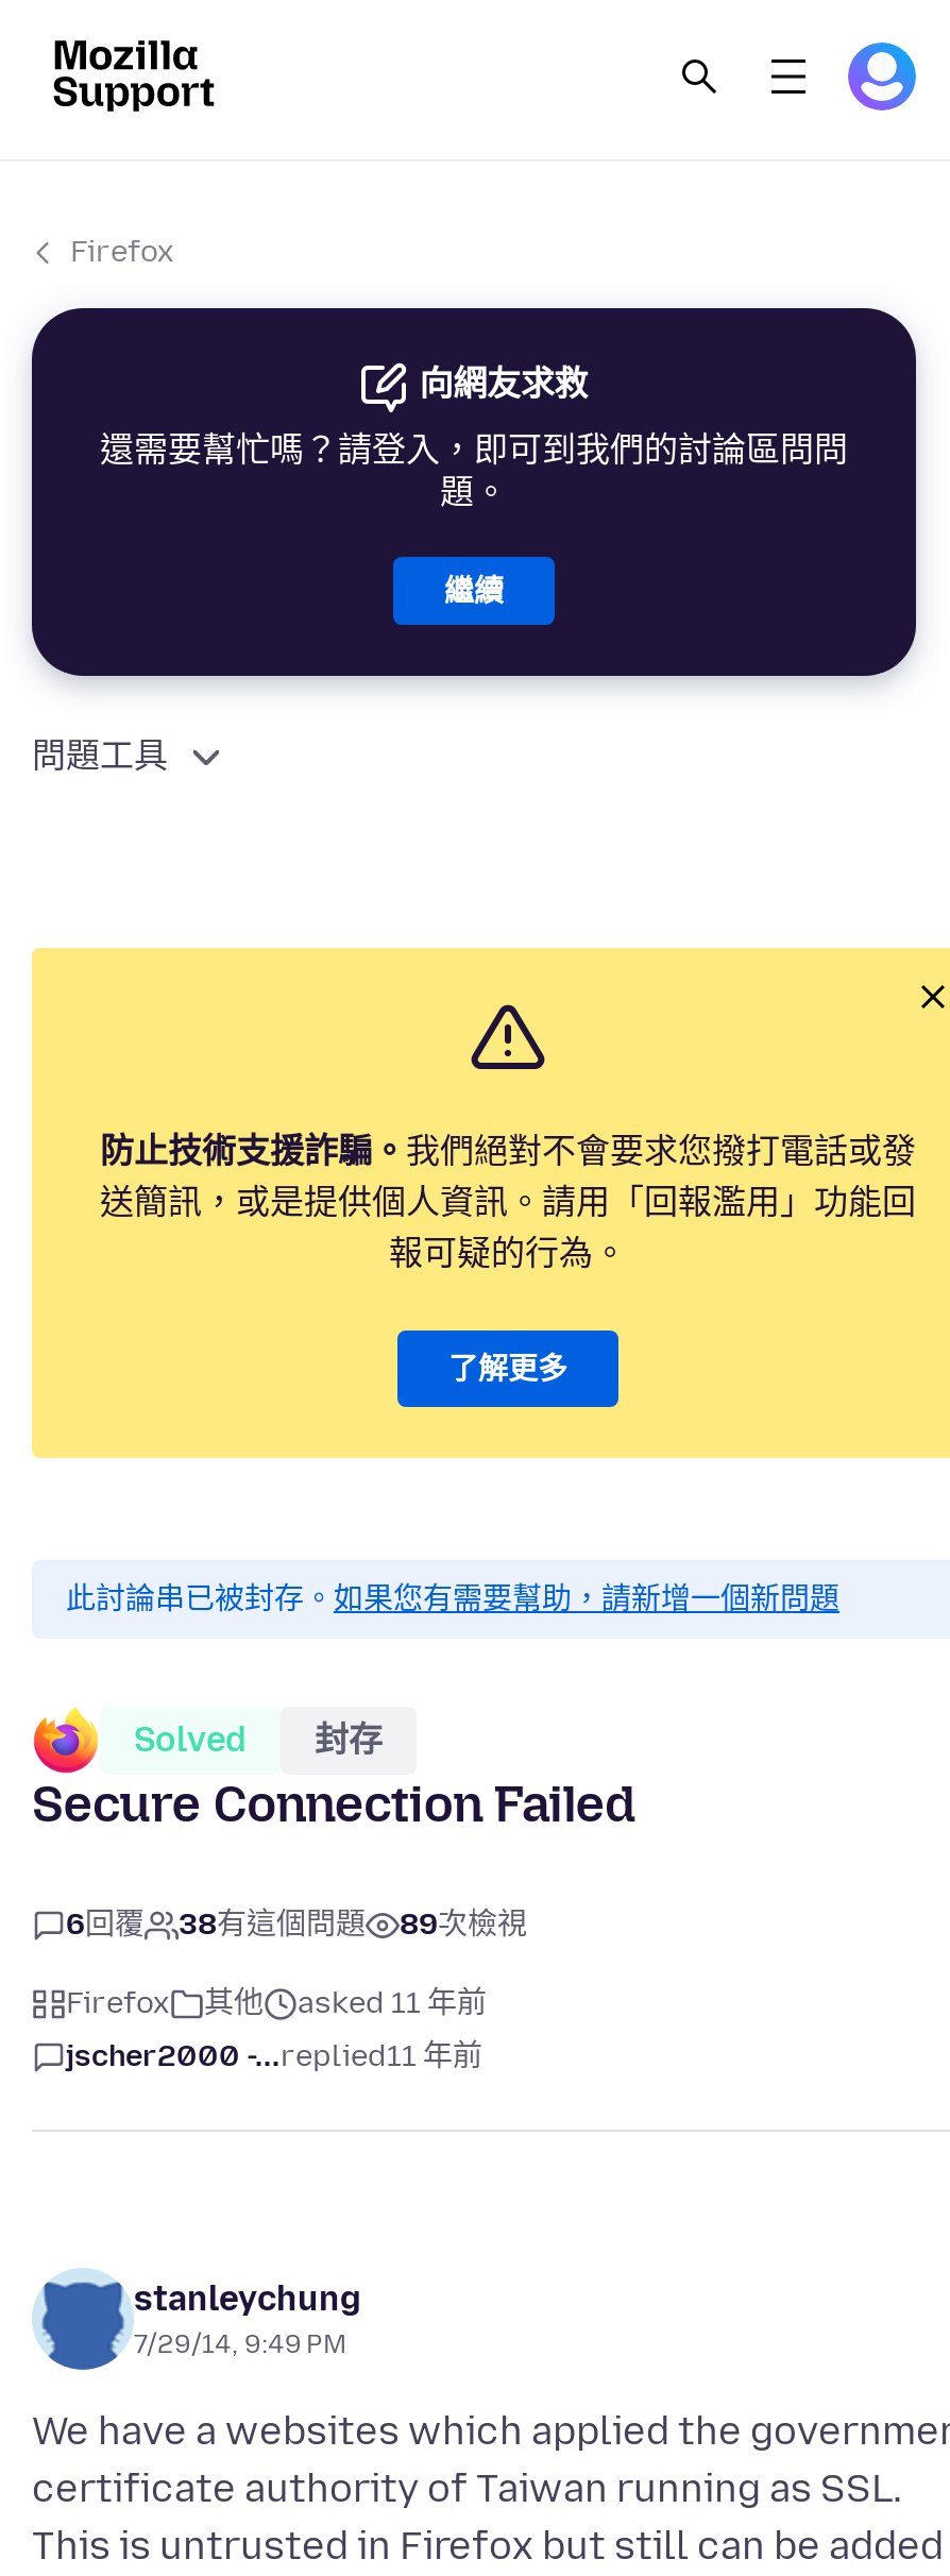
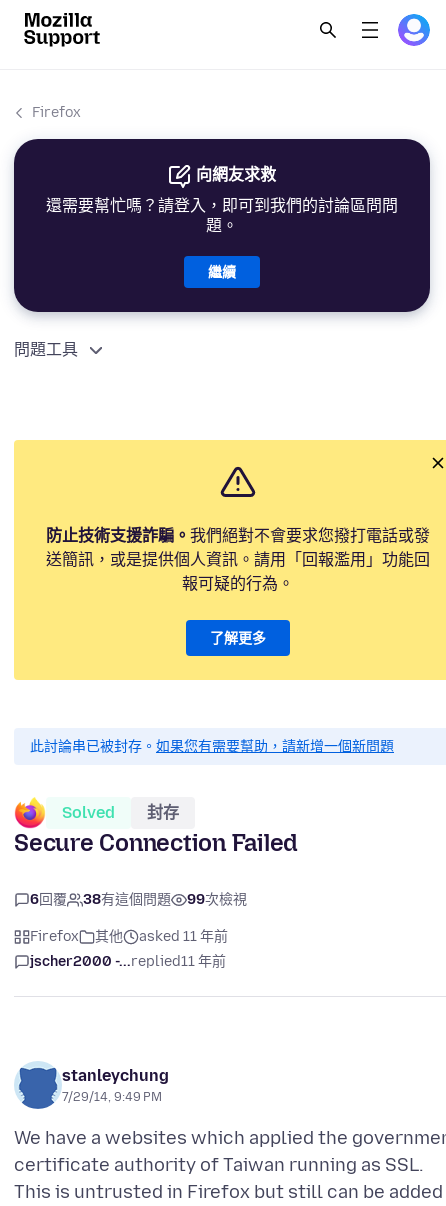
- 6回覆 38有這個問題 89次檢視
+ 6回覆 38有這個問題 99次檢視
